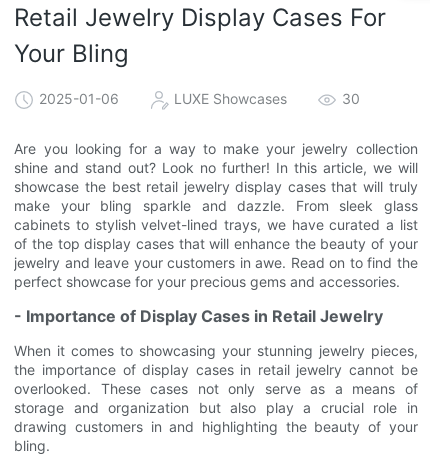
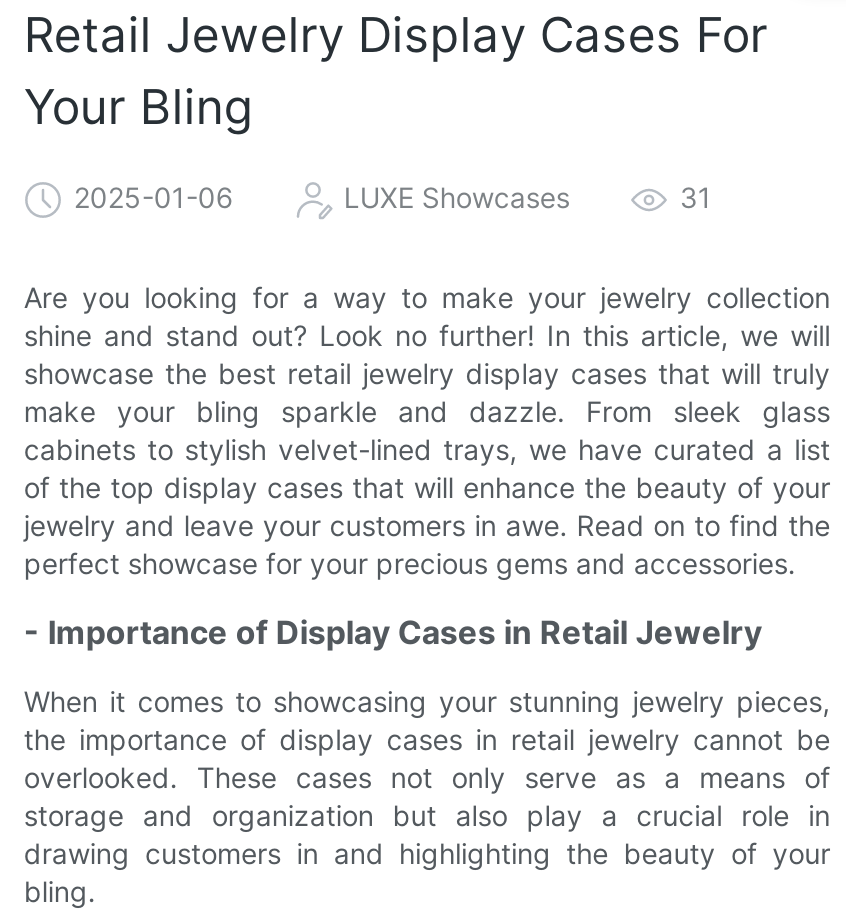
- 30
+ 31
